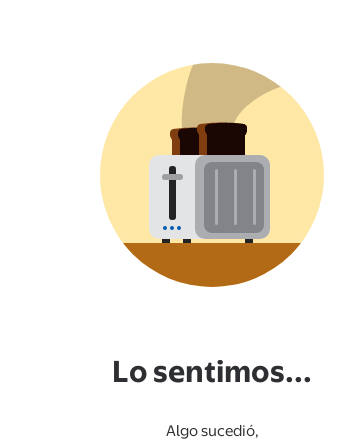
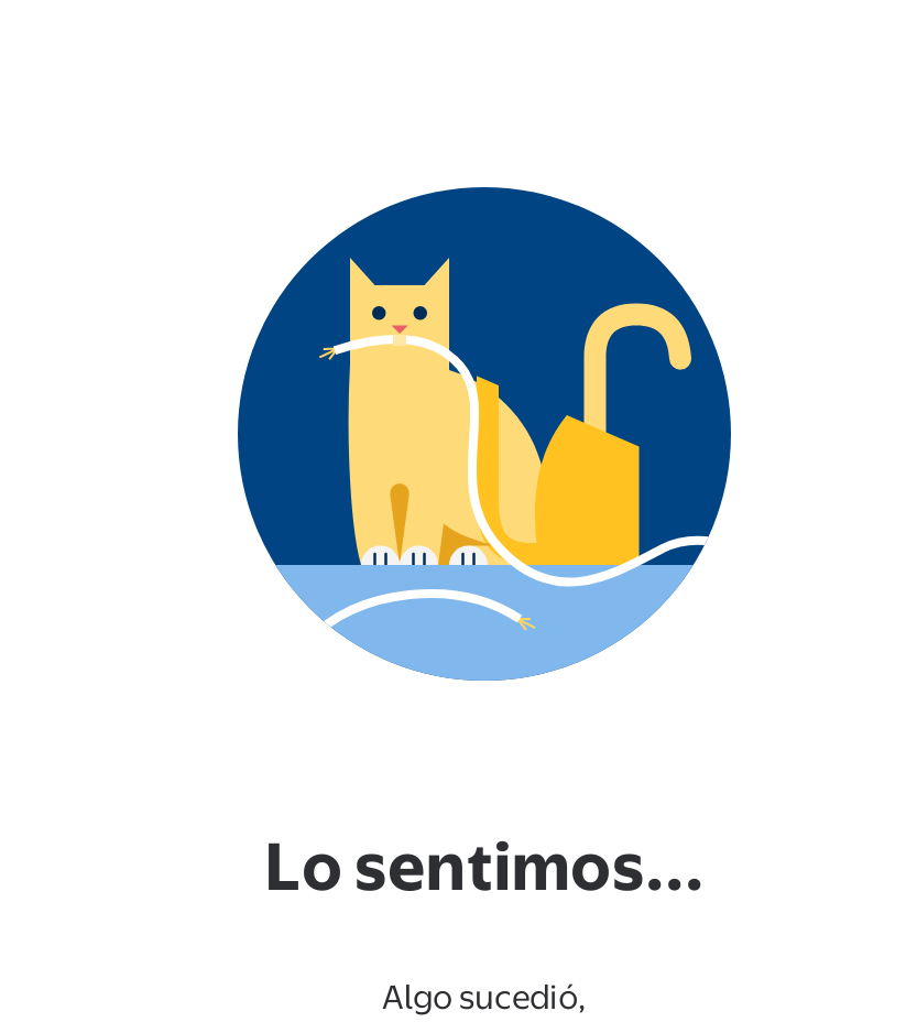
- [image]
+ [image]
